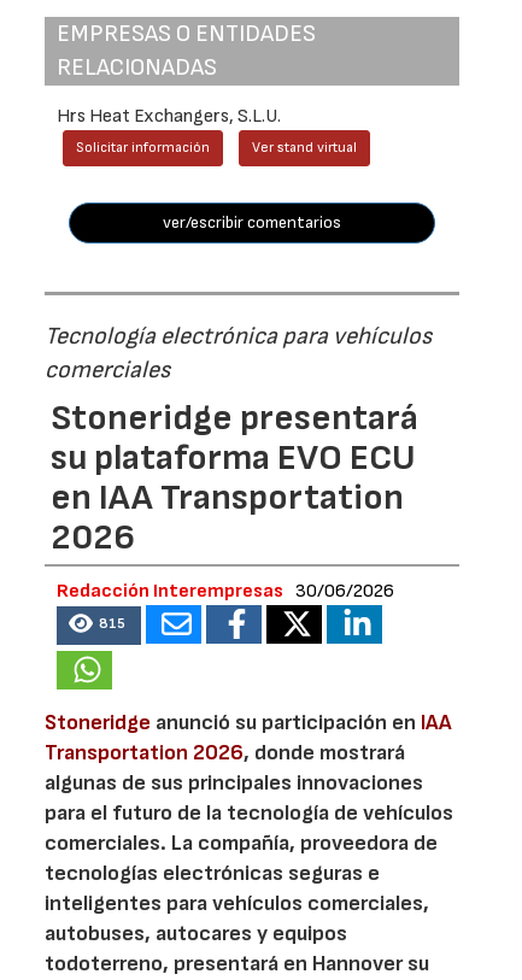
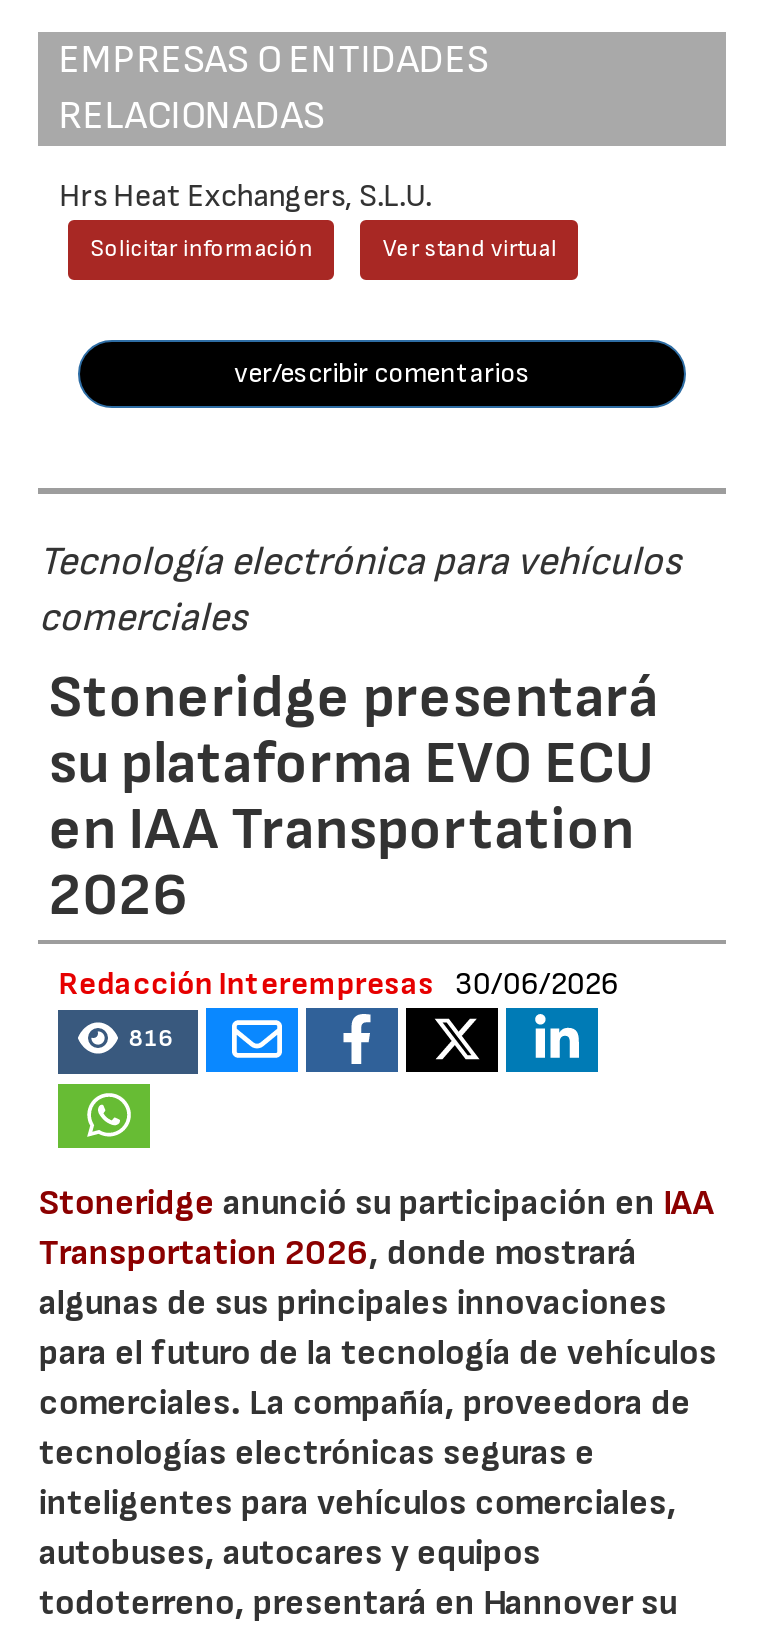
- 815
+ 816
